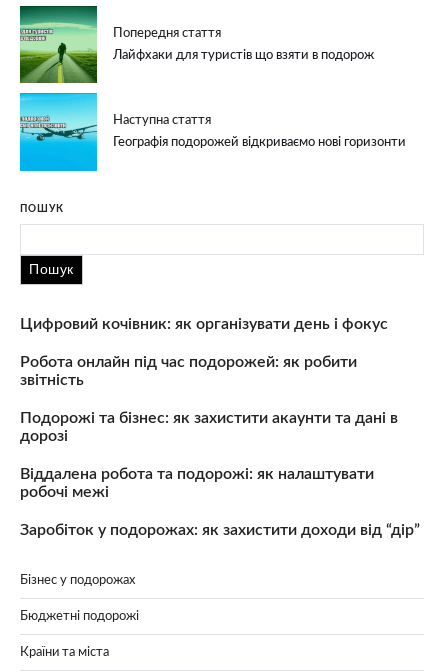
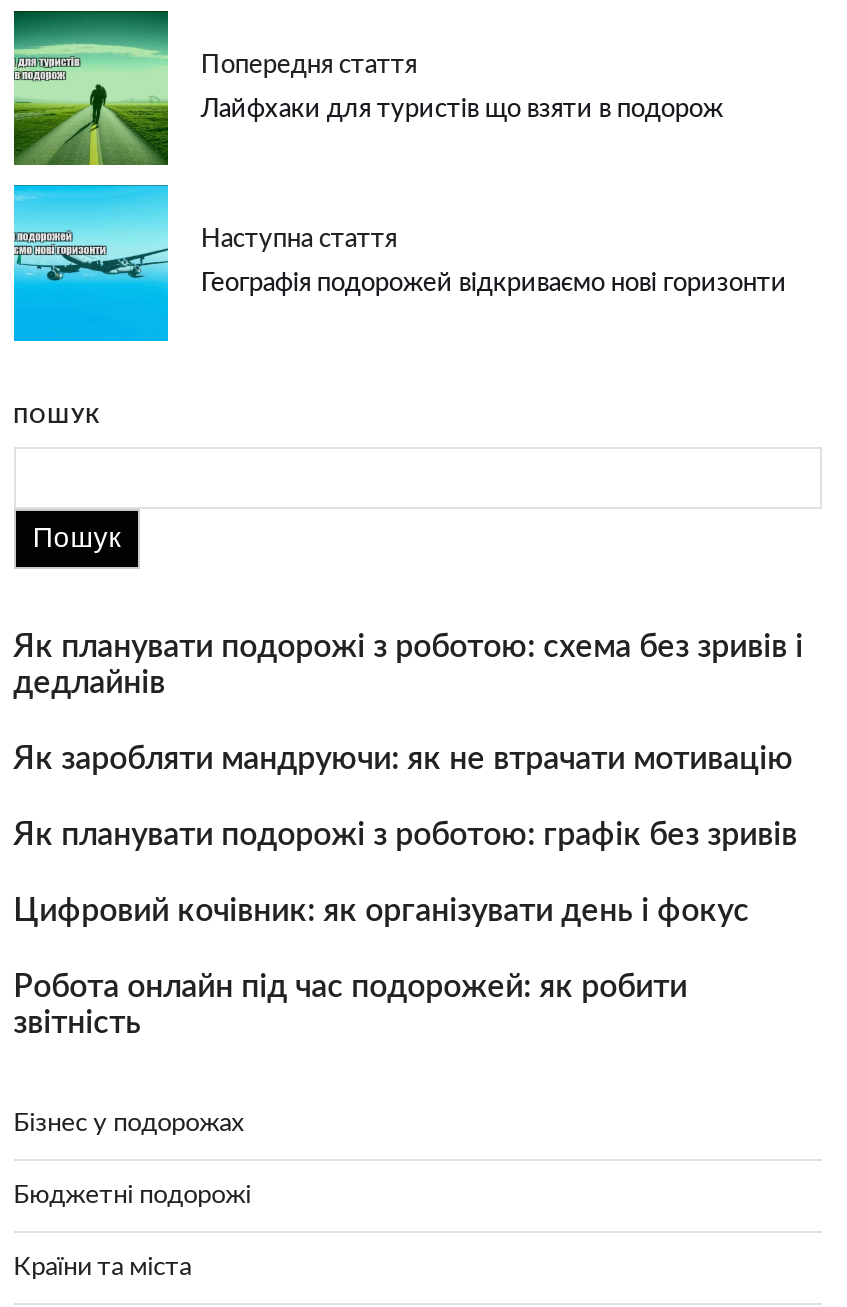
+ Як планувати подорожі з роботою: схема без зривів і
+ дедлайнів
+ Як заробляти мандруючи: як не втрачати мотивацію
+ Як планувати подорожі з роботою: графік без зривів

moved down: Цифровий кочівник: як організувати день і фокус | Робота онлайн під час подорожей: як робити | звітність

- Подорожі та бізнес: як захистити акаунти та дані в
- дорозі
- Віддалена робота та подорожі: як налаштувати
- робочі межі
- Заробіток у подорожах: як захистити доходи від “дір”
